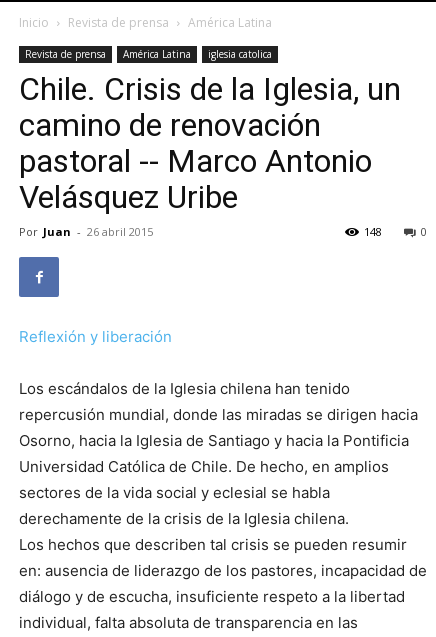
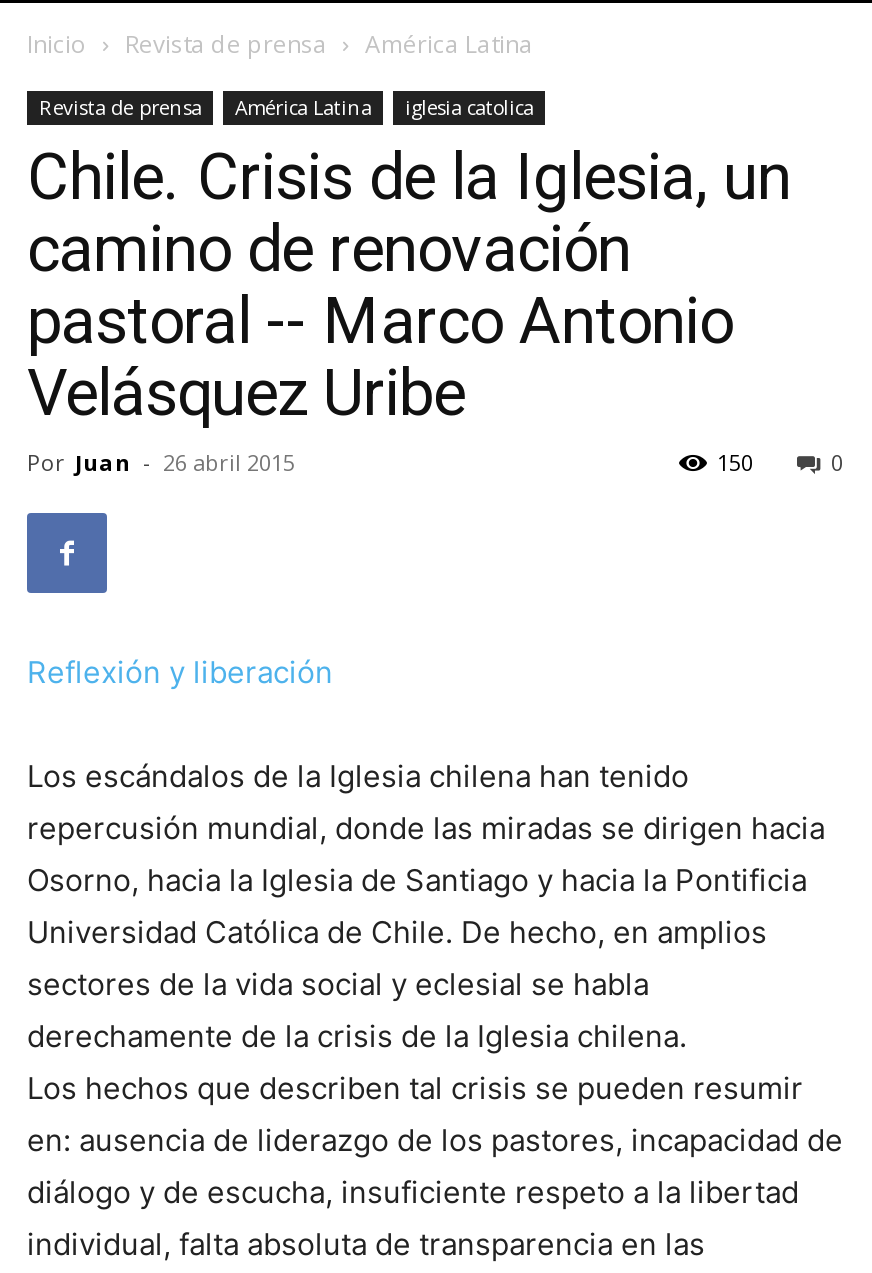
- 148
+ 150
